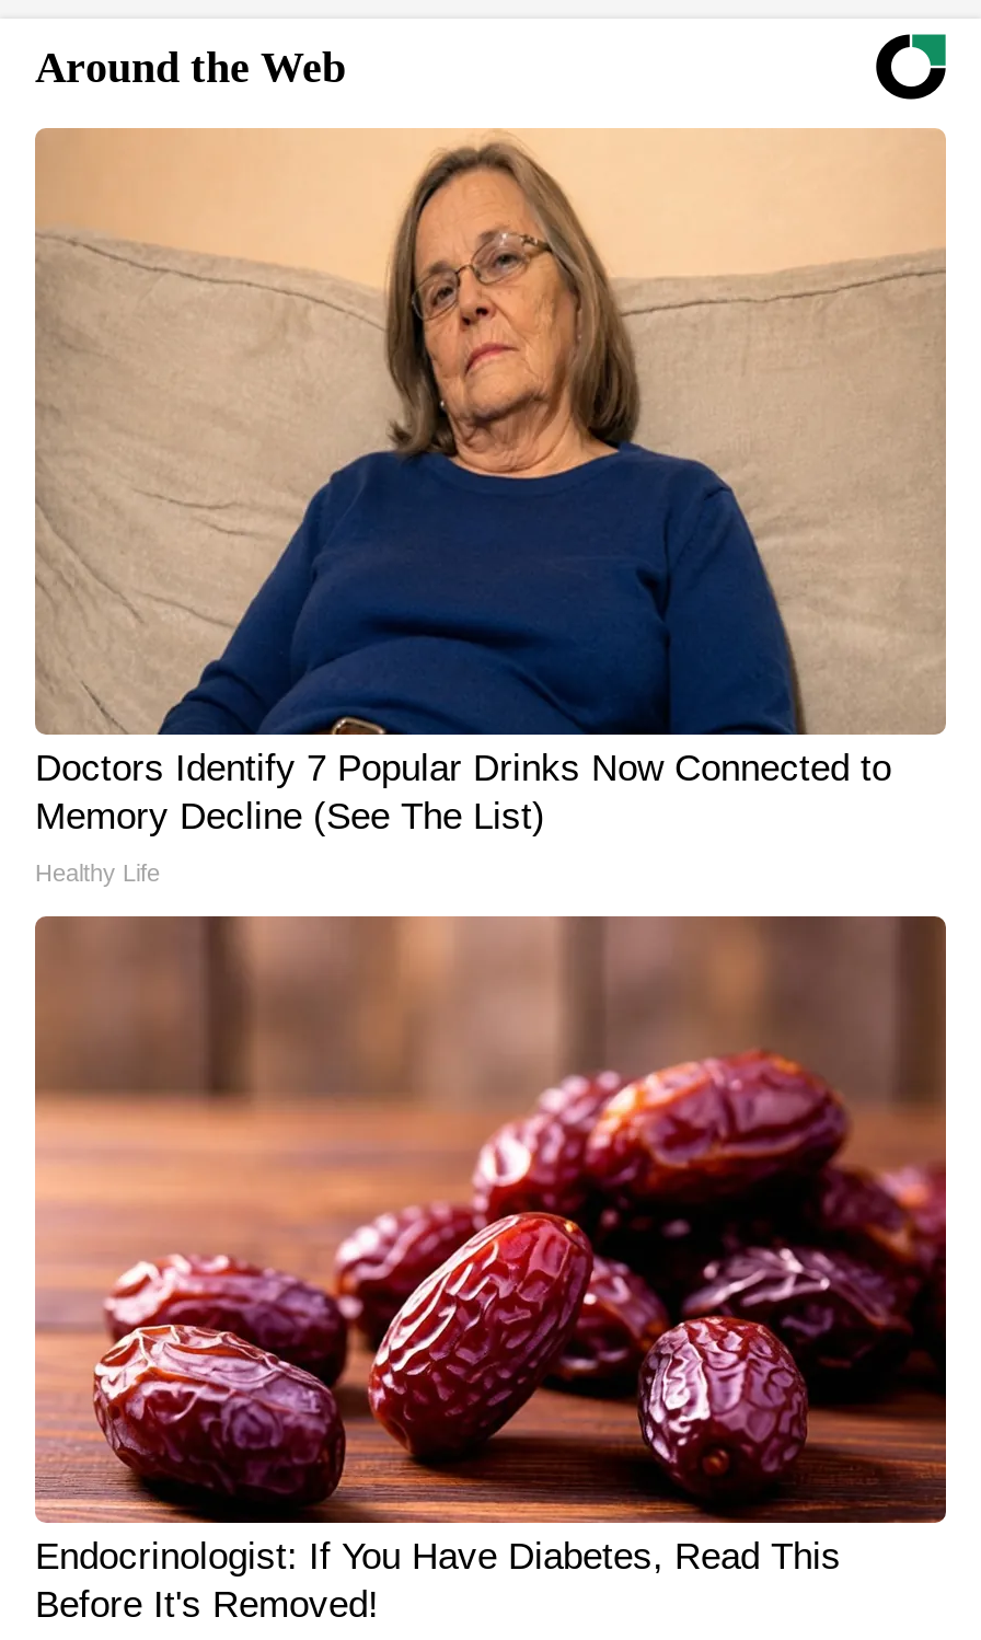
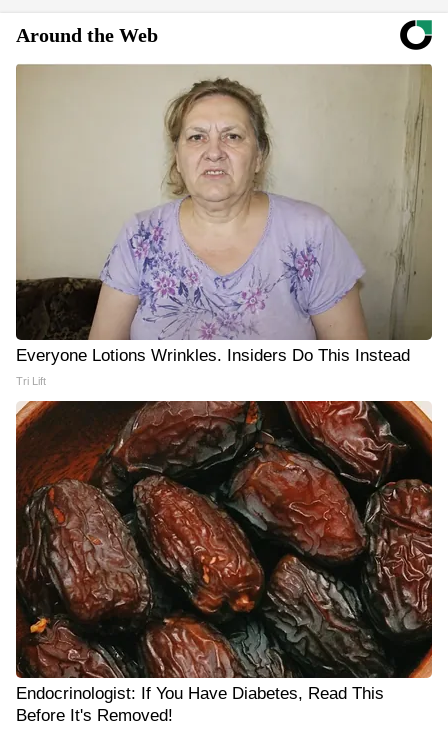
- [image]
- Doctors Identify 7 Popular Drinks Now Connected to
- Memory Decline (See The List)
+ [image]
+ Everyone Lotions Wrinkles. Insiders Do This Instead

- Healthy Life
+ Tri Lift

- [image]
+ [image]
